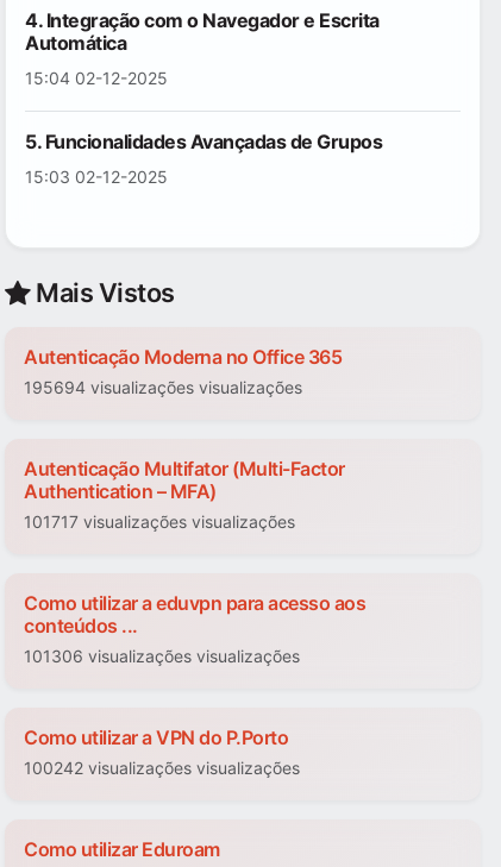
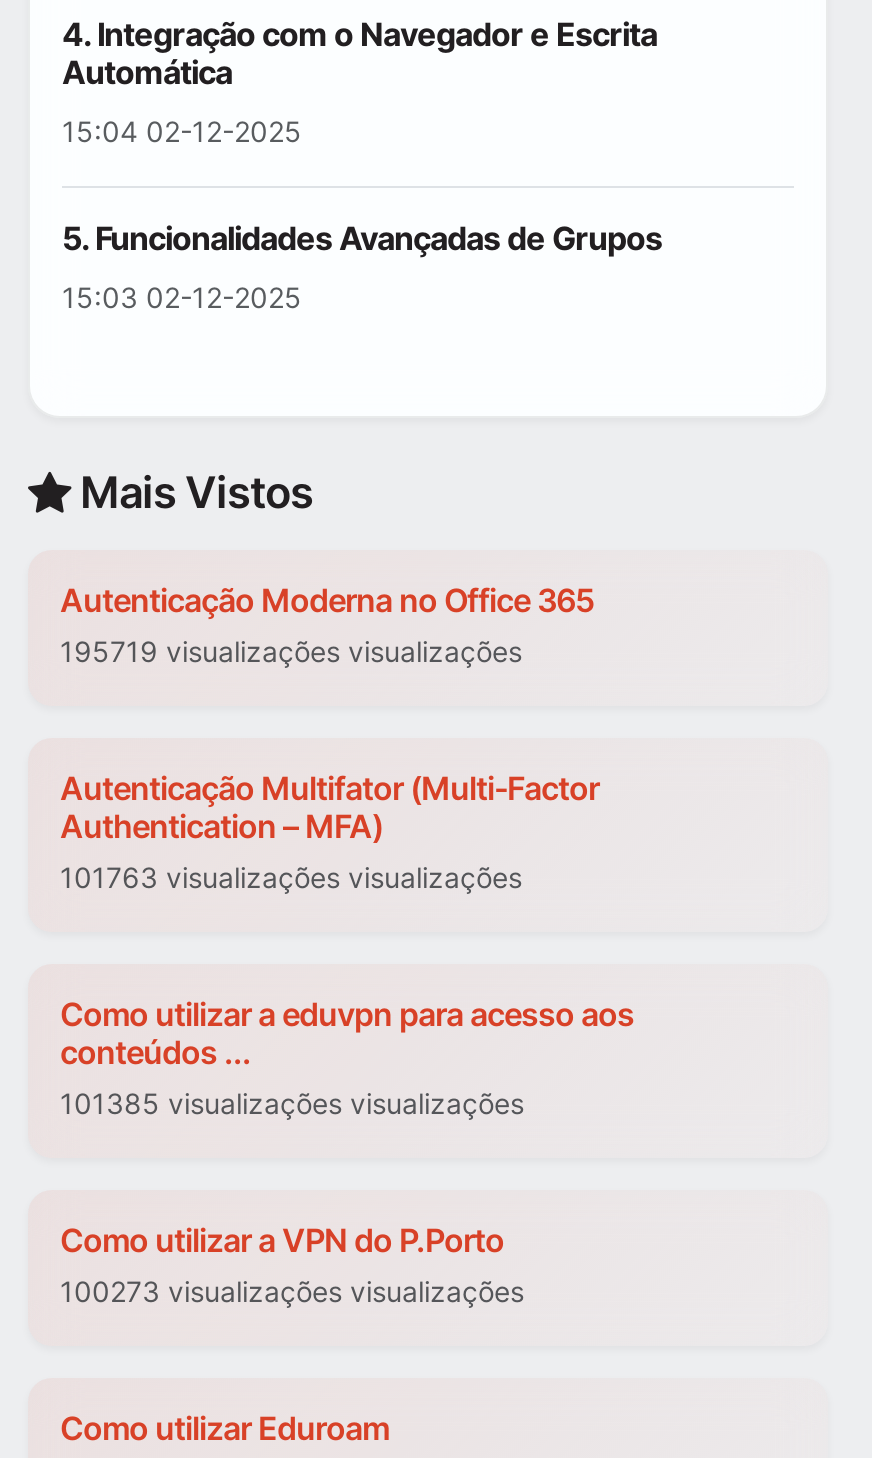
- 195694 visualizações visualizações
+ 195719 visualizações visualizações

- 101717 visualizações visualizações
+ 101763 visualizações visualizações

- 101306 visualizações visualizações
+ 101385 visualizações visualizações

- 100242 visualizações visualizações
+ 100273 visualizações visualizações
